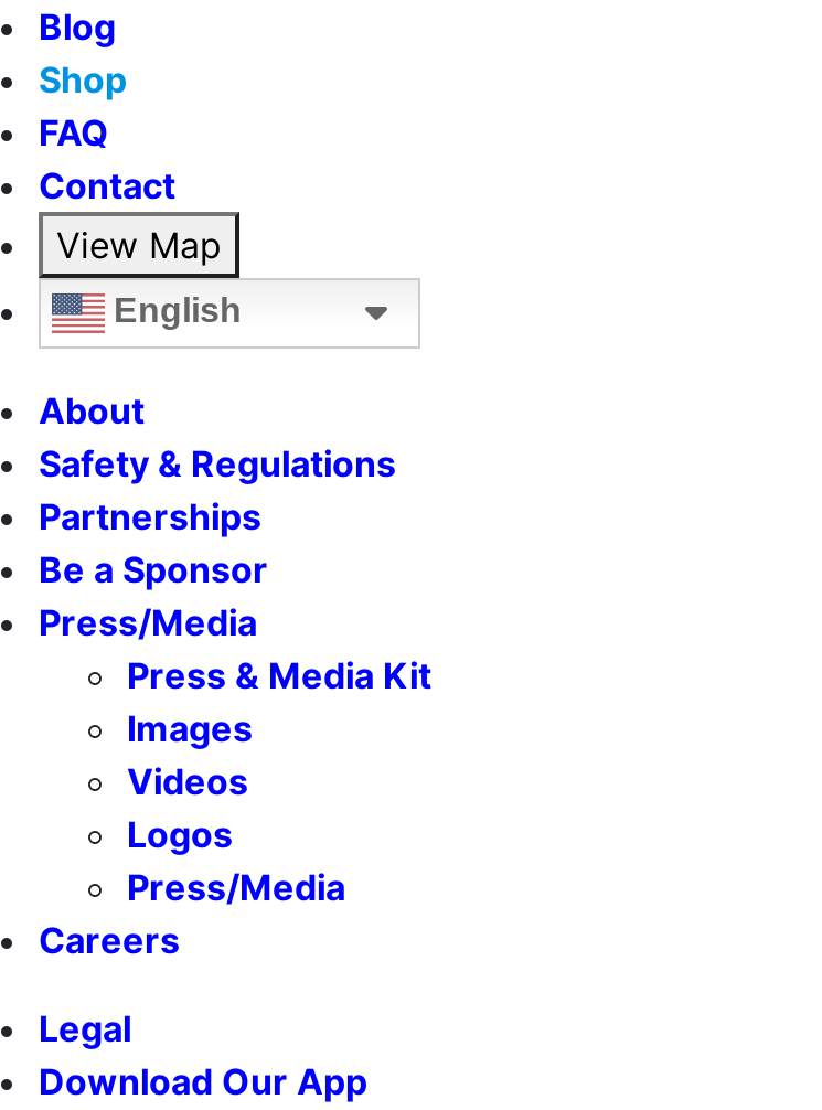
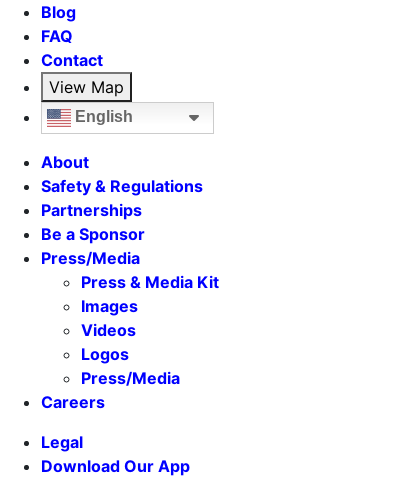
- Shop
